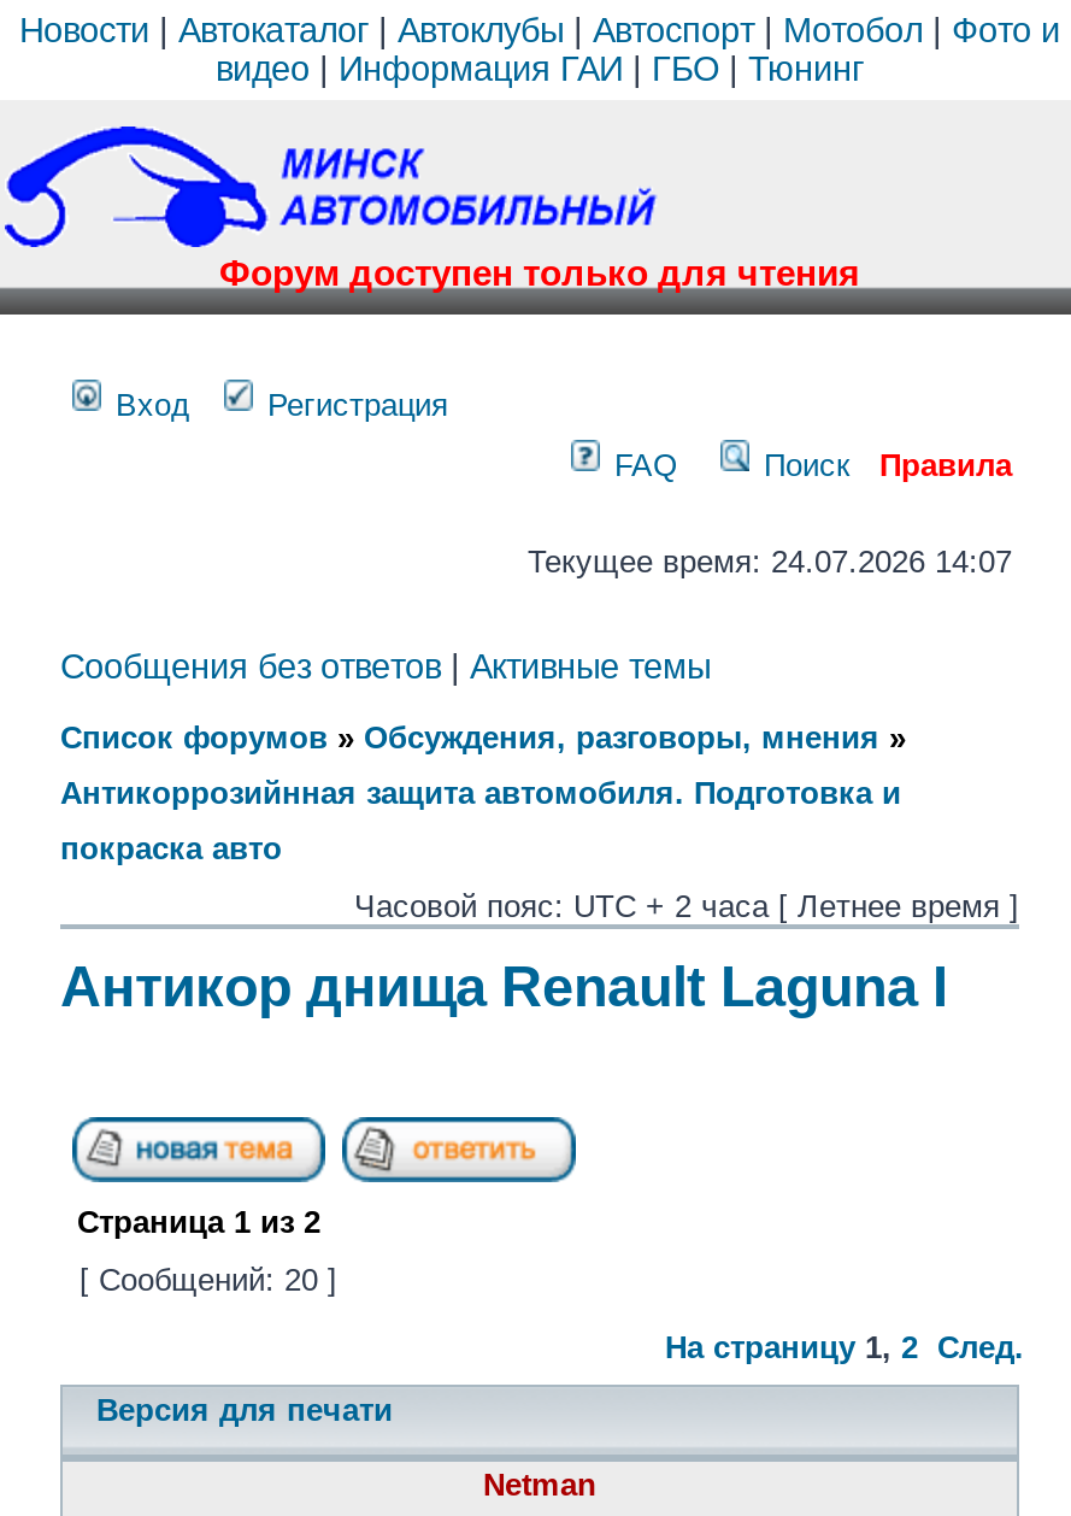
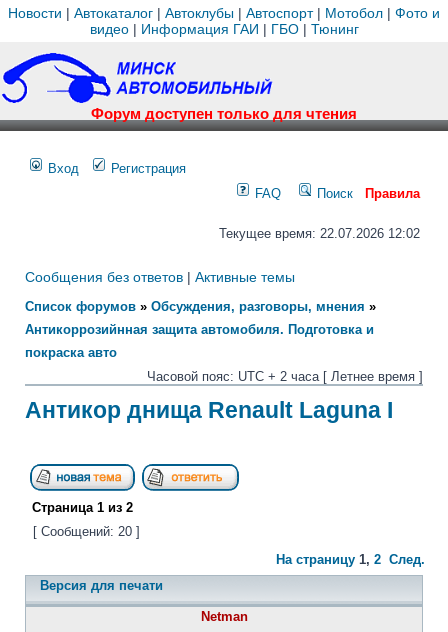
- Текущее время: 24.07.2026 14:07
+ Текущее время: 22.07.2026 12:02
